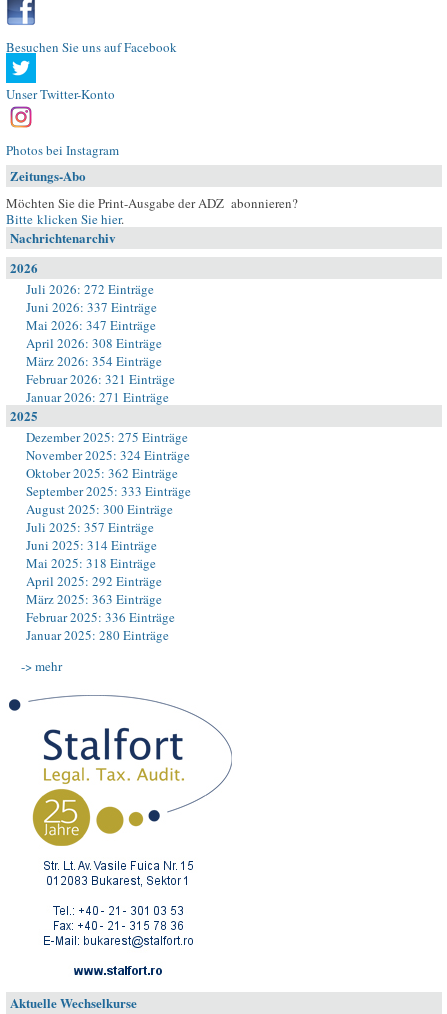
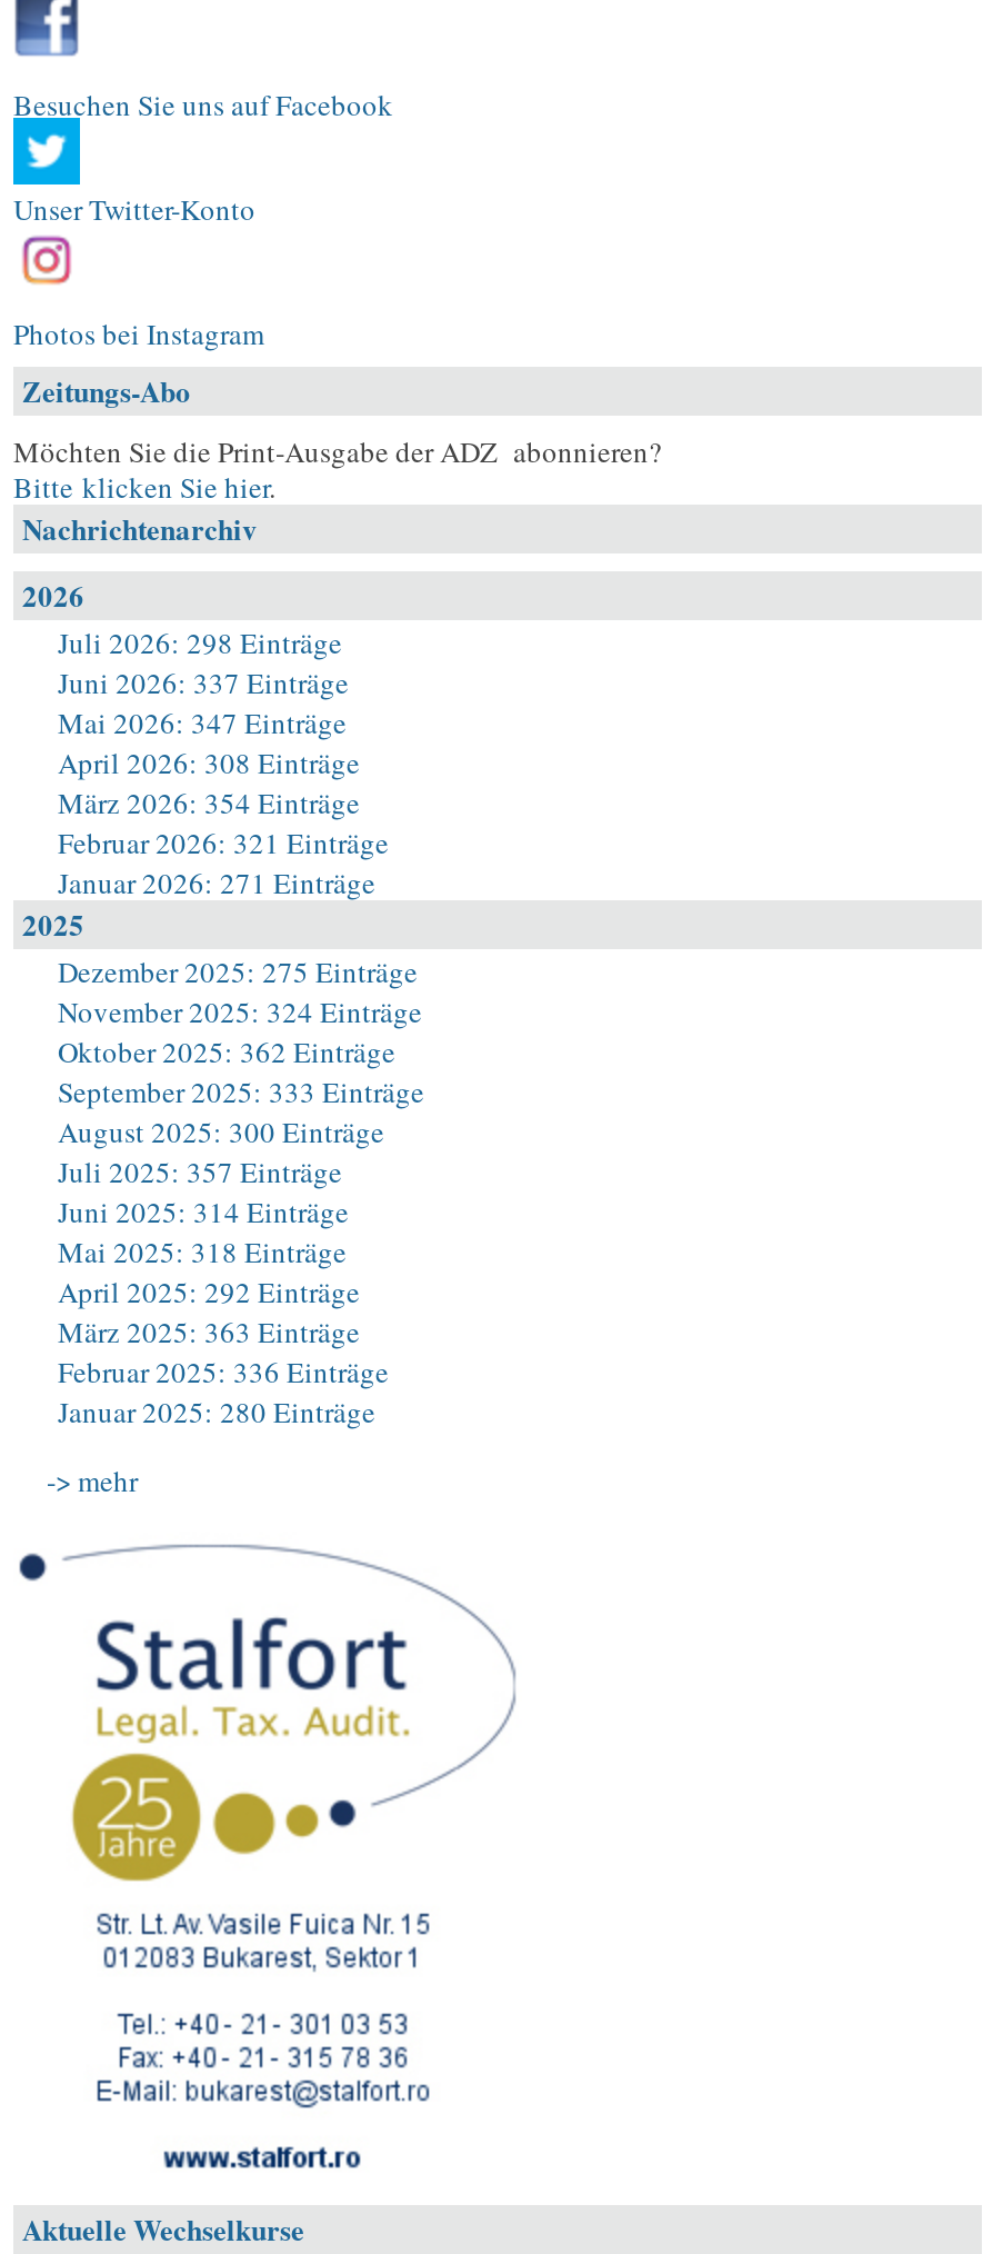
- Juli 2026: 272 Einträge
+ Juli 2026: 298 Einträge
